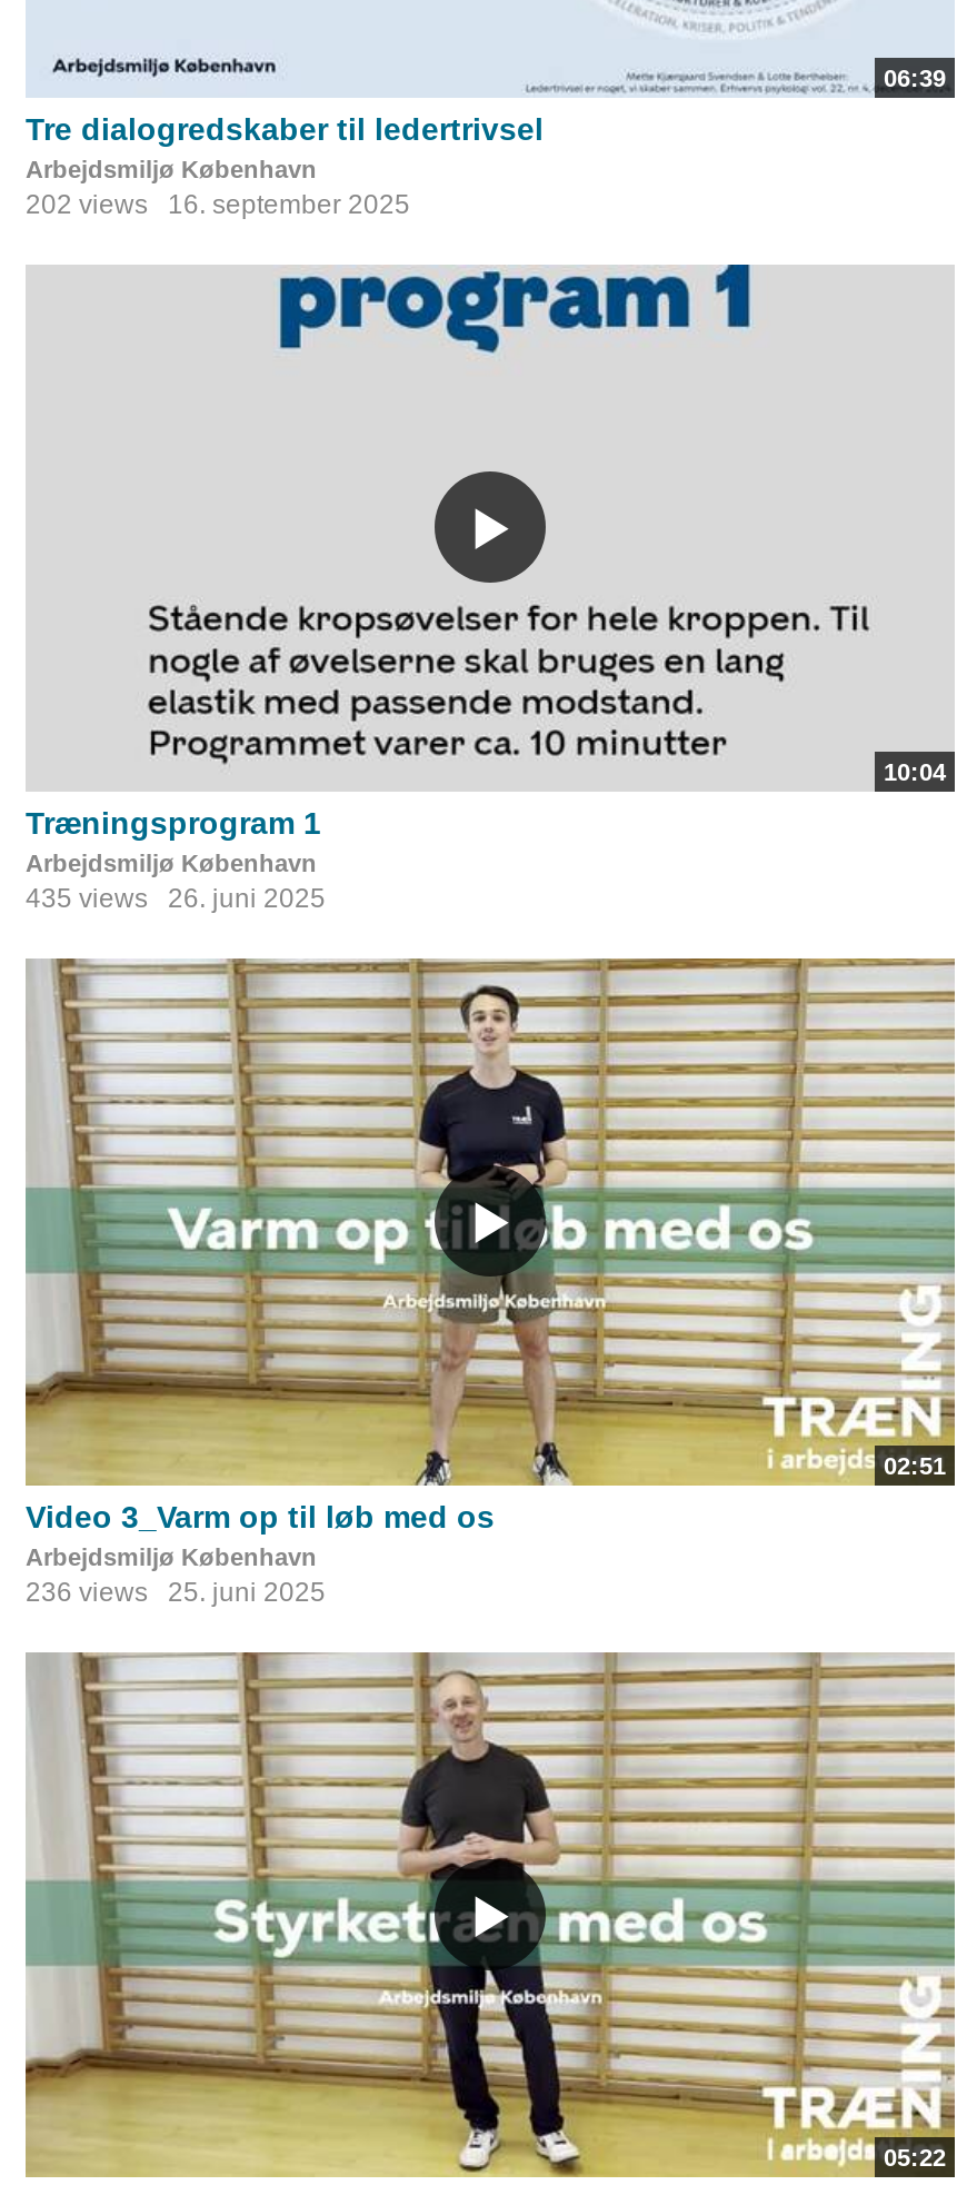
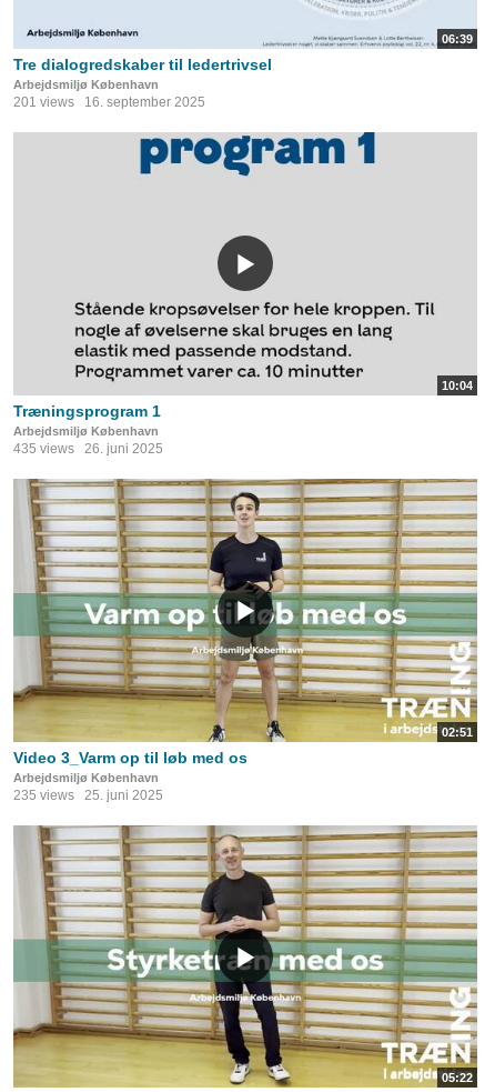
- 202 views 16. september 2025
+ 201 views 16. september 2025

- 236 views 25. juni 2025
+ 235 views 25. juni 2025
